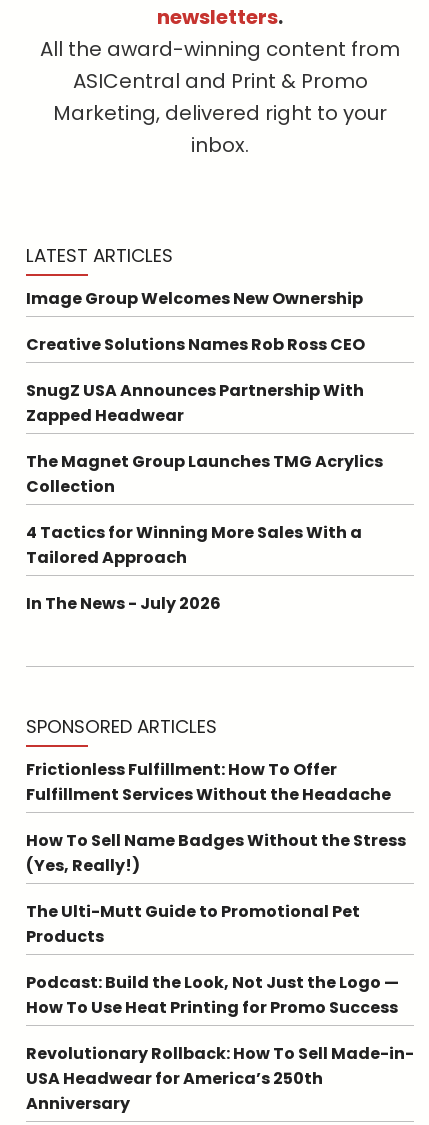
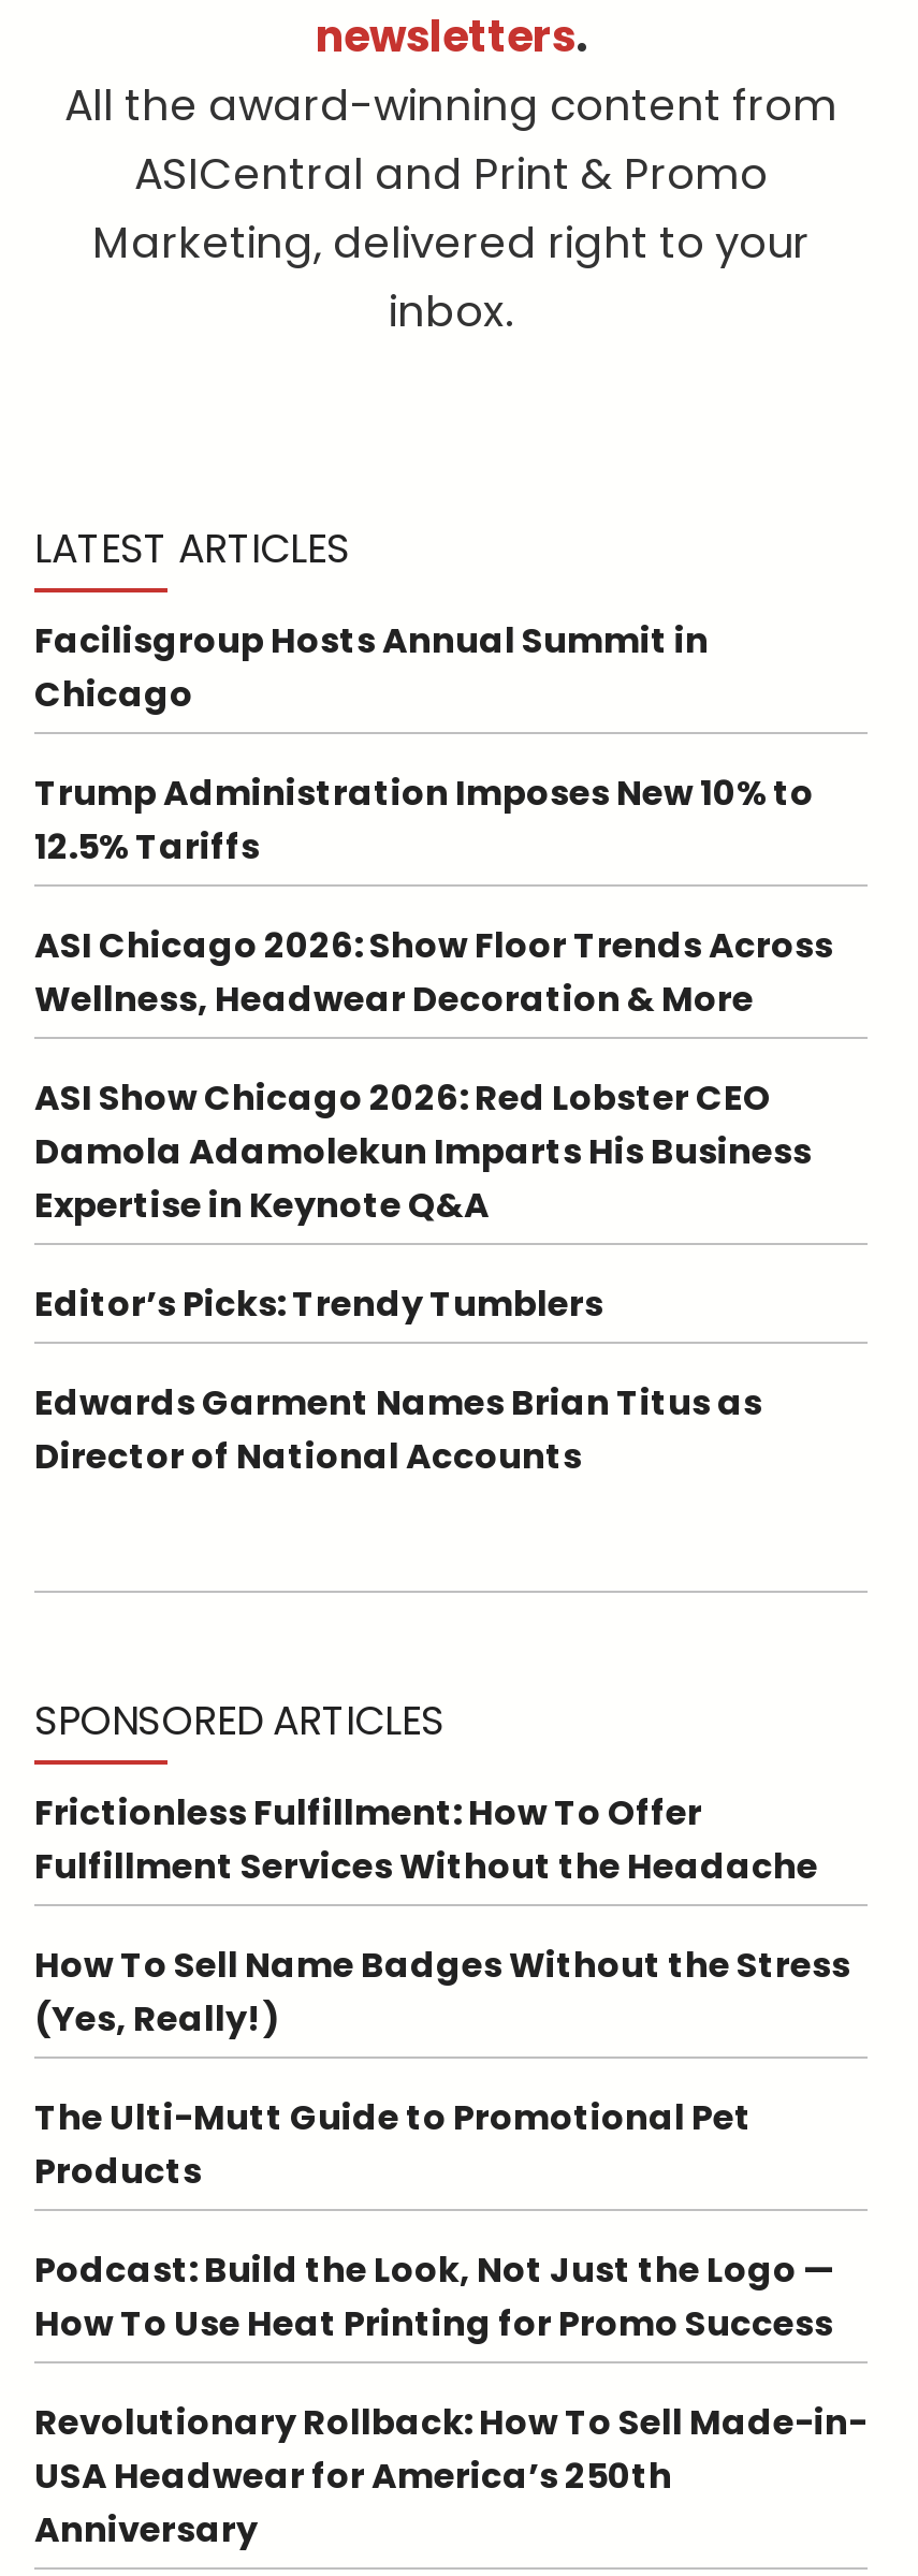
- Image Group Welcomes New Ownership
+ Facilisgroup Hosts Annual Summit in
+ Chicago

- Creative Solutions Names Rob Ross CEO
+ Trump Administration Imposes New 10% to
+ 12.5% Tariffs

- SnugZ USA Announces Partnership With
- Zapped Headwear
+ ASI Chicago 2026: Show Floor Trends Across
+ Wellness, Headwear Decoration & More

- The Magnet Group Launches TMG Acrylics
- Collection
+ ASI Show Chicago 2026: Red Lobster CEO
+ Damola Adamolekun Imparts His Business
+ Expertise in Keynote Q&A

- 4 Tactics for Winning More Sales With a
- Tailored Approach
+ Editor’s Picks: Trendy Tumblers

- In The News - July 2026
+ Edwards Garment Names Brian Titus as
+ Director of National Accounts
